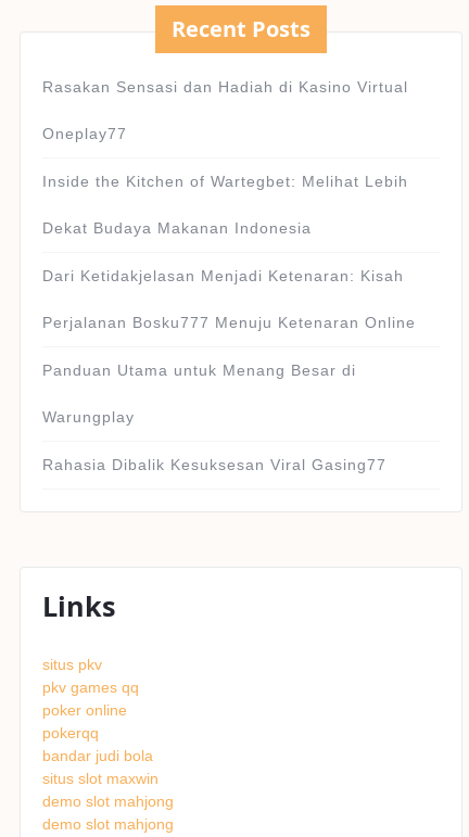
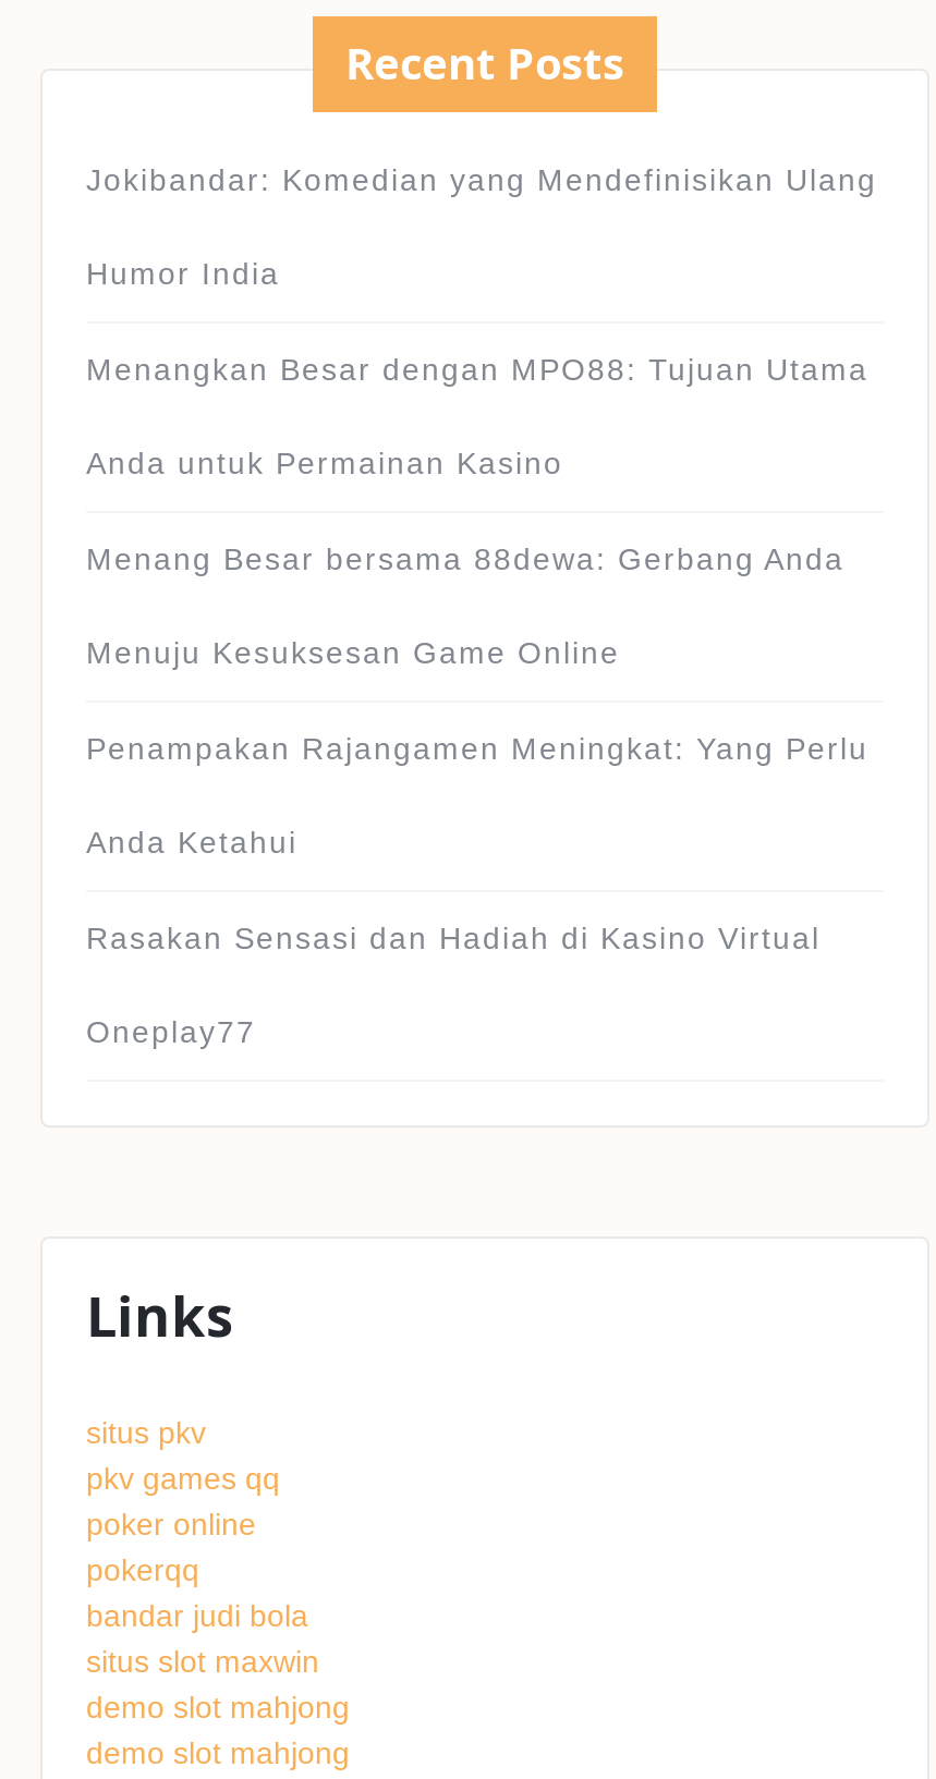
+ Jokibandar: Komedian yang Mendefinisikan Ulang
+ Humor India
+ Menangkan Besar dengan MPO88: Tujuan Utama
+ Anda untuk Permainan Kasino
+ Menang Besar bersama 88dewa: Gerbang Anda
+ Menuju Kesuksesan Game Online
+ Penampakan Rajangamen Meningkat: Yang Perlu
+ Anda Ketahui

moved down: Rasakan Sensasi dan Hadiah di Kasino Virtual | Oneplay77

- Inside the Kitchen of Wartegbet: Melihat Lebih
- Dekat Budaya Makanan Indonesia
- Dari Ketidakjelasan Menjadi Ketenaran: Kisah
- Perjalanan Bosku777 Menuju Ketenaran Online
- Panduan Utama untuk Menang Besar di
- Warungplay
- Rahasia Dibalik Kesuksesan Viral Gasing77
